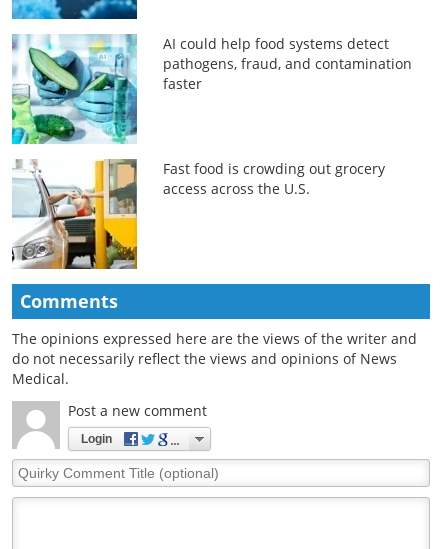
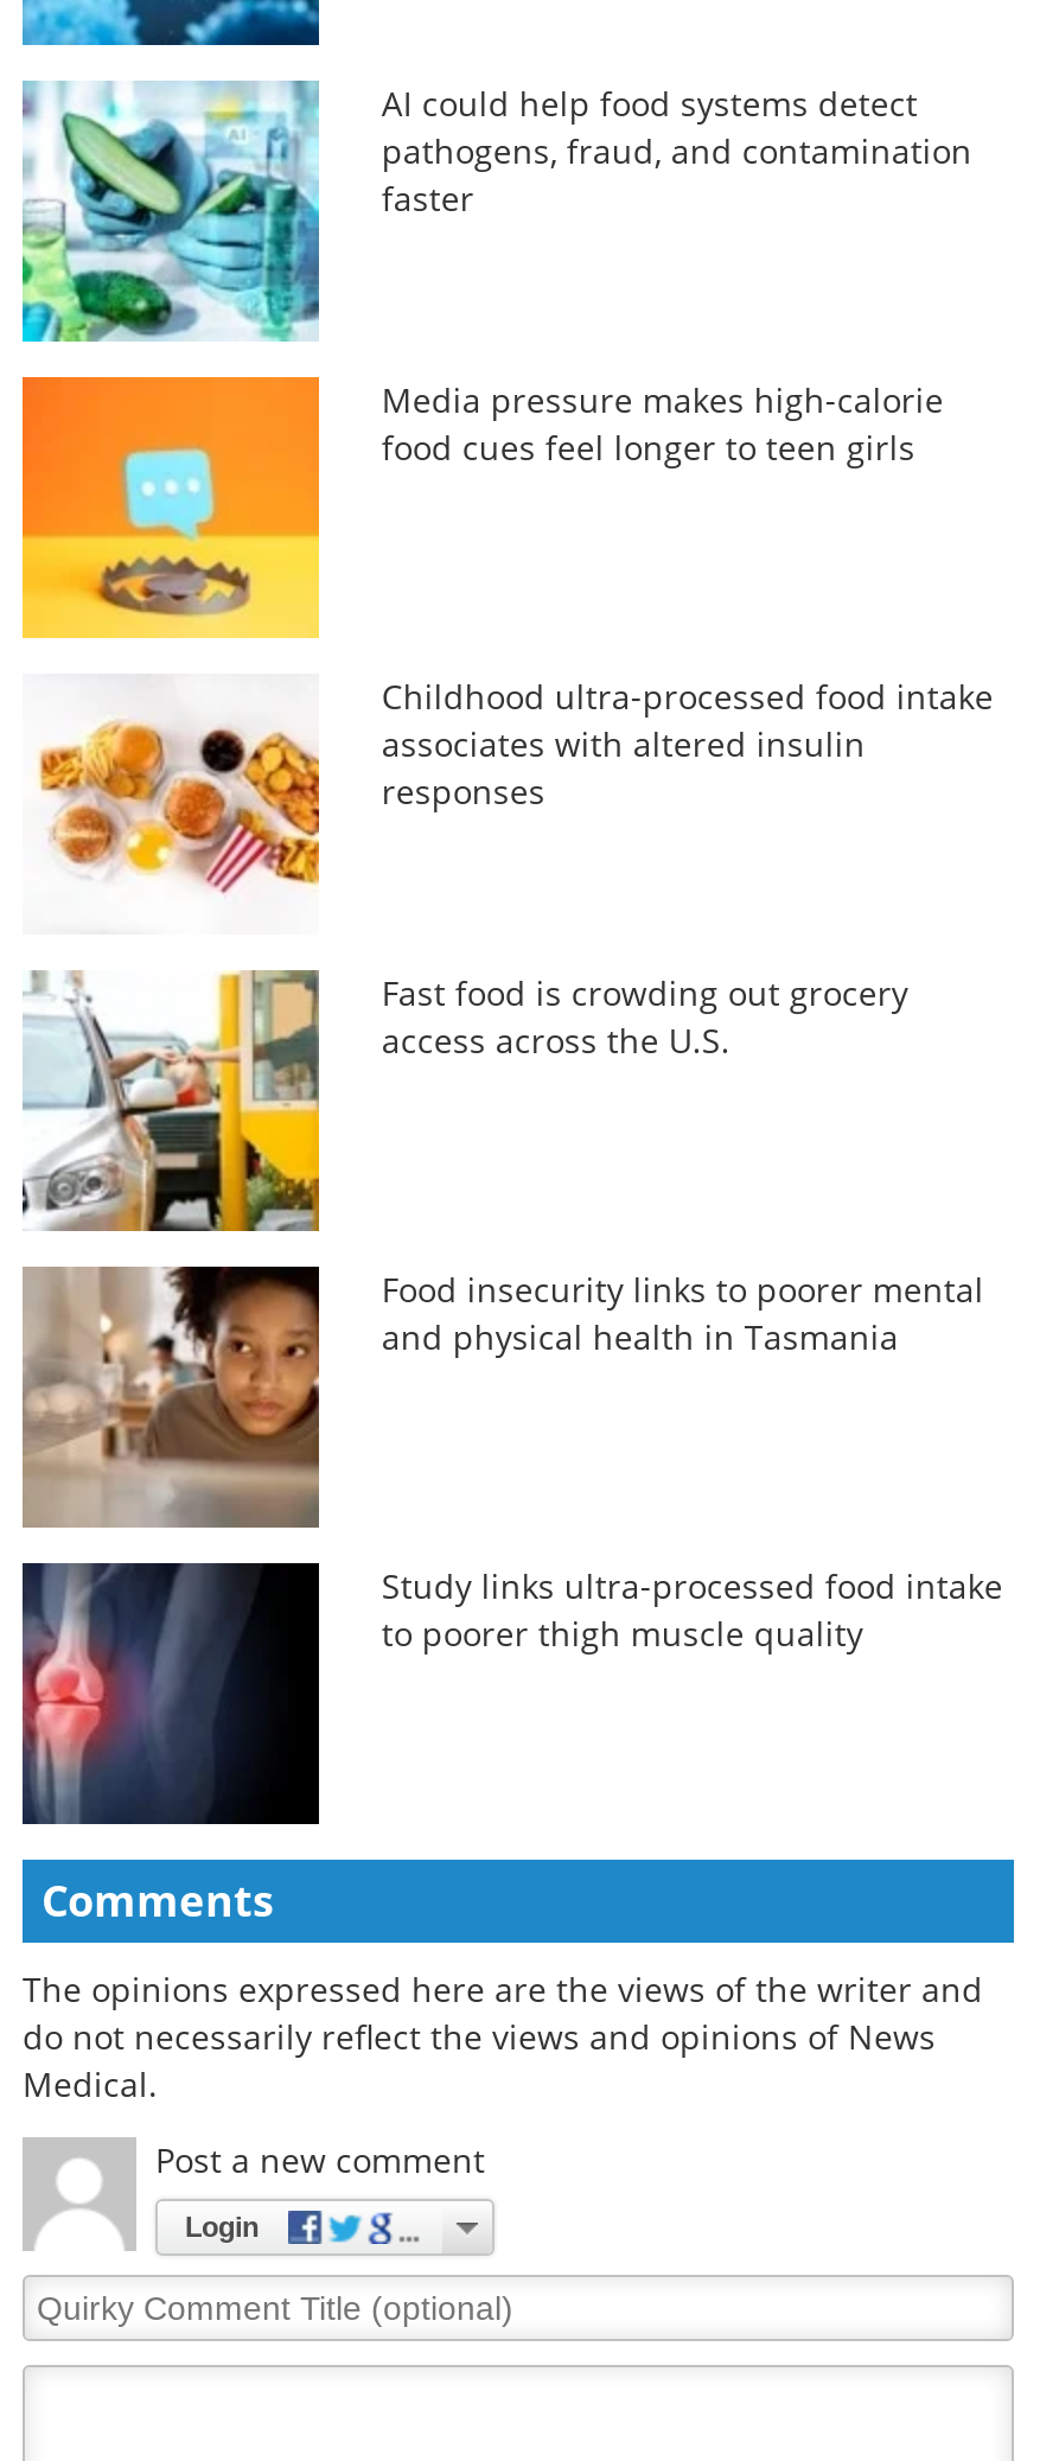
+ [image]
+ Media pressure makes high-calorie
+ food cues feel longer to teen girls

+ [image]
+ Childhood ultra-processed food intake
+ associates with altered insulin
+ responses

+ [image]
+ Food insecurity links to poorer mental
+ and physical health in Tasmania

+ [image]
+ Study links ultra-processed food intake
+ to poorer thigh muscle quality
